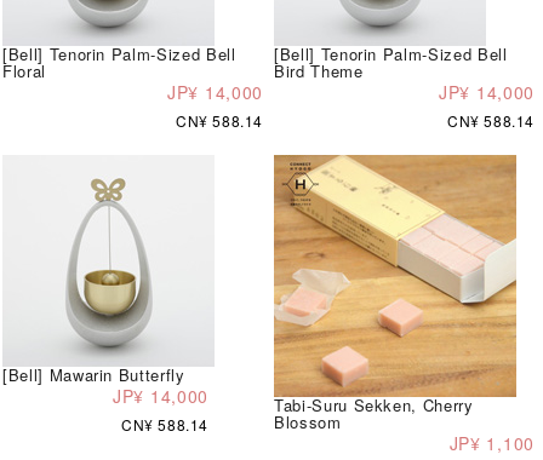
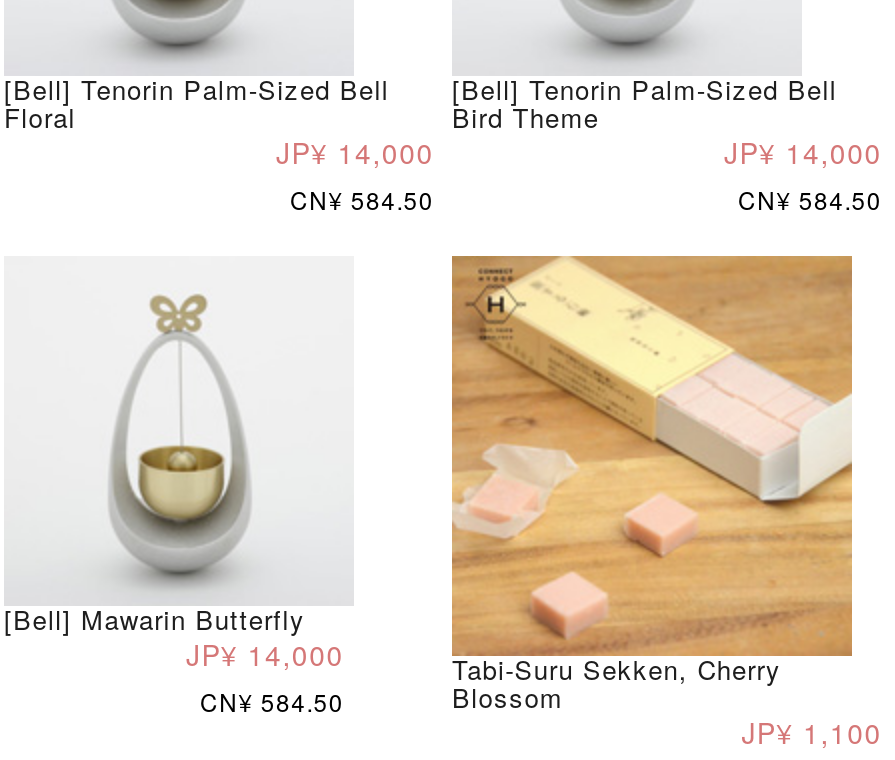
- CN¥ 588.14
+ CN¥ 584.50

- CN¥ 588.14
+ CN¥ 584.50

- CN¥ 588.14
+ CN¥ 584.50
